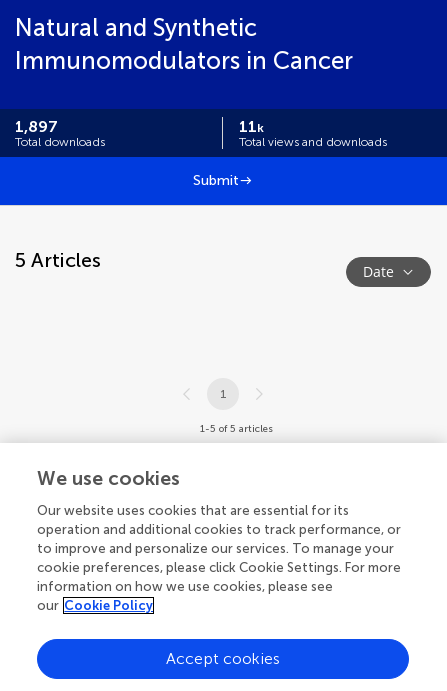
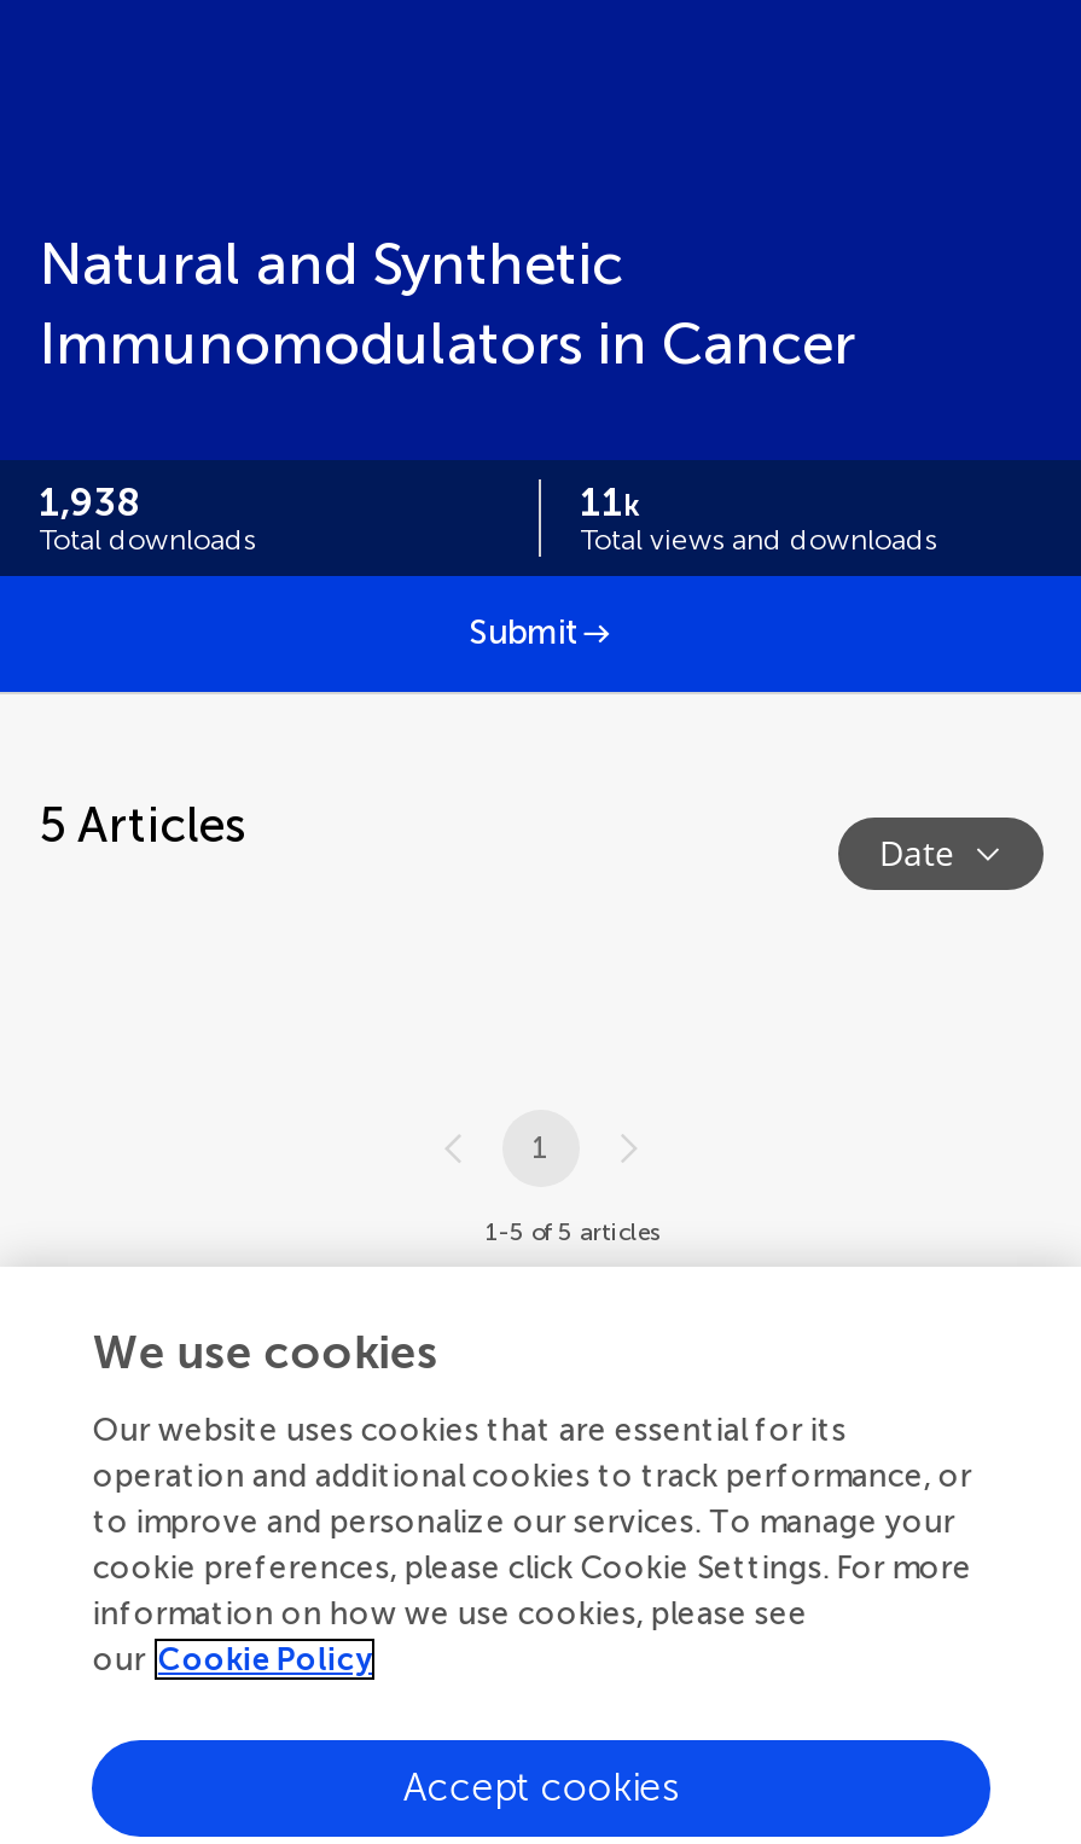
- 1,897
+ 1,938
